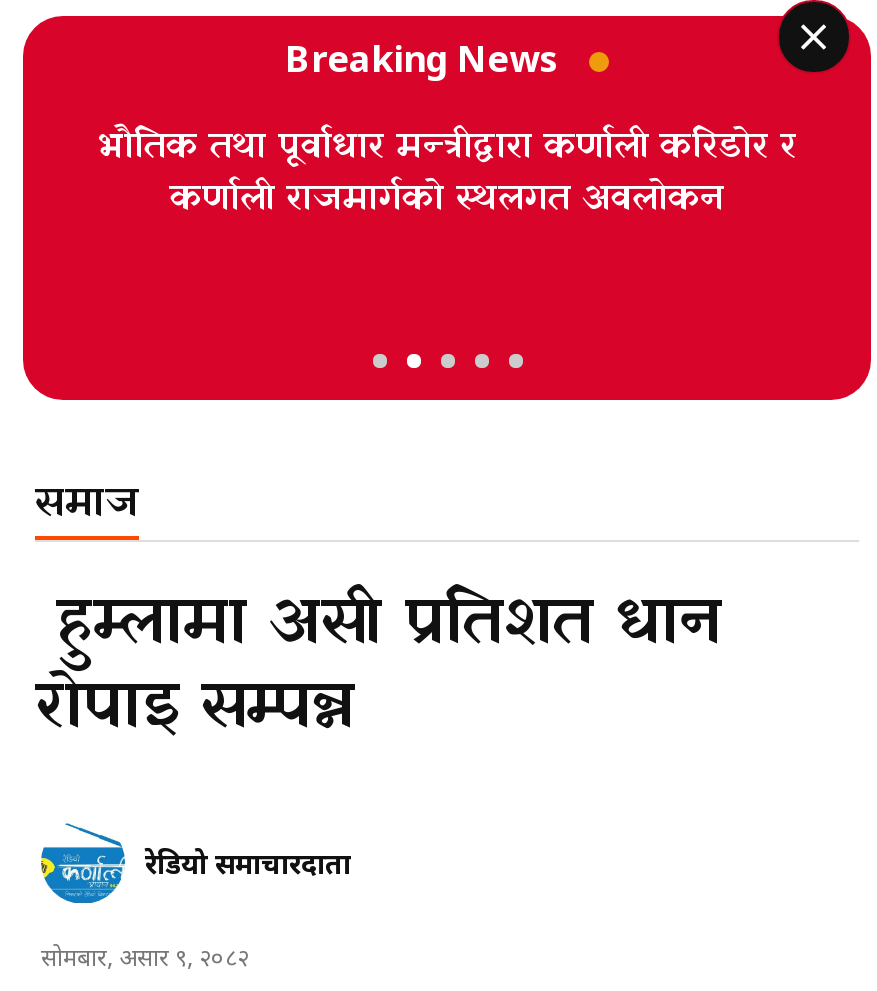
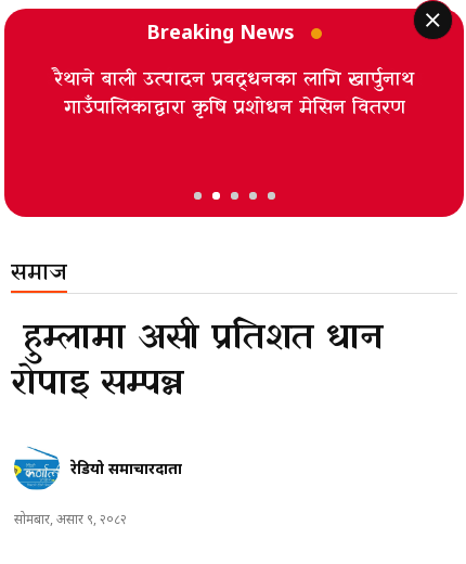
- भौतिक तथा पूर्वाधार मन्त्रीद्वारा कर्णाली करिडोर र
- कर्णाली राजमार्गको स्थलगत अवलोकन
+ रैथाने बाली उत्पादन प्रवद्र्धनका लागि खार्पुनाथ
+ गाउँपालिकाद्वारा कृषि प्रशोधन मेसिन वितरण
